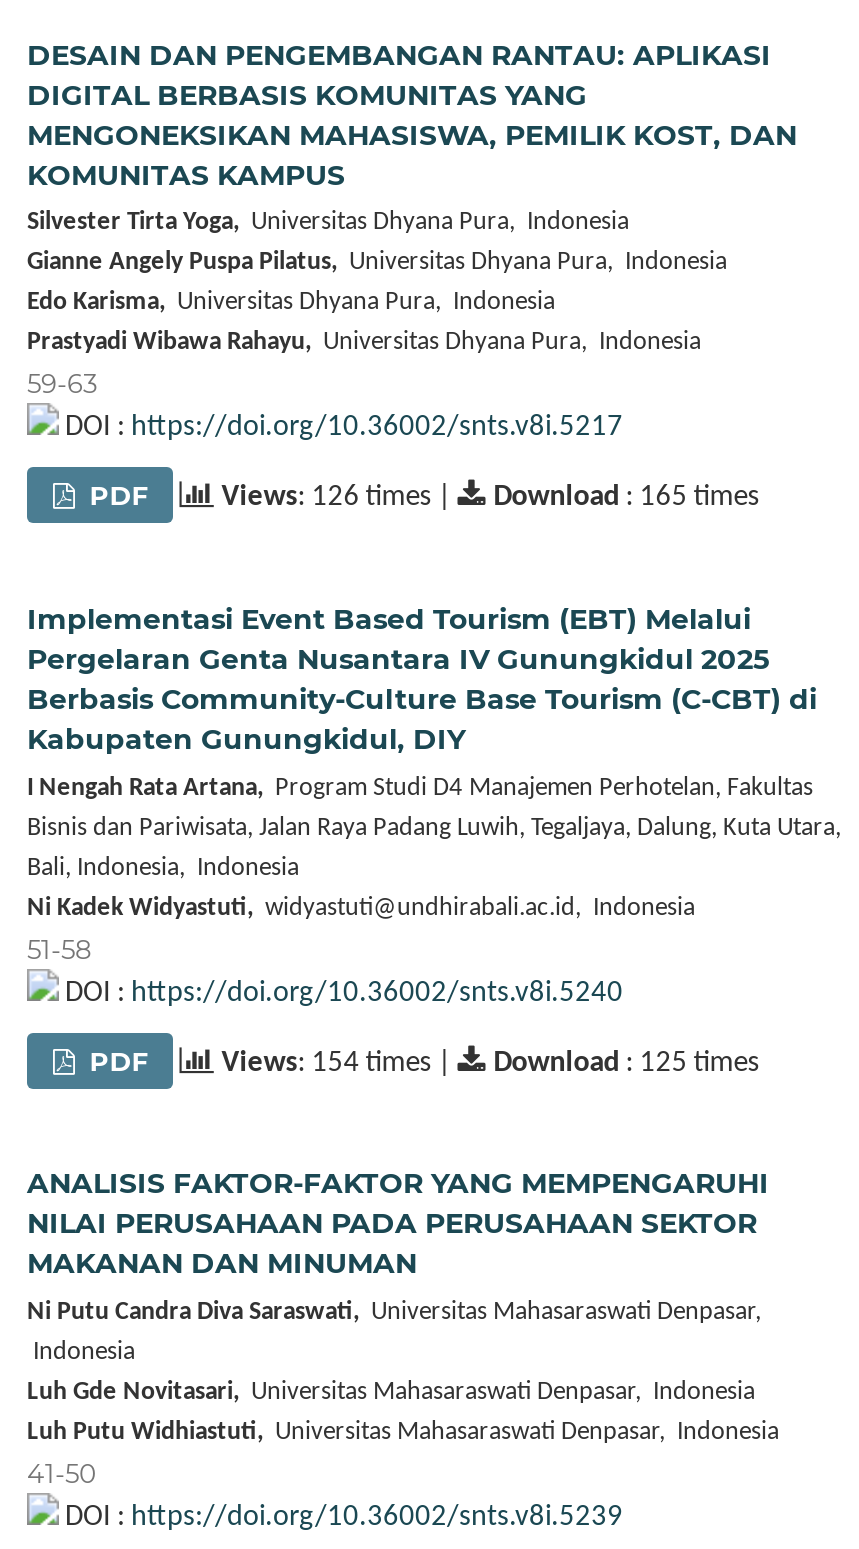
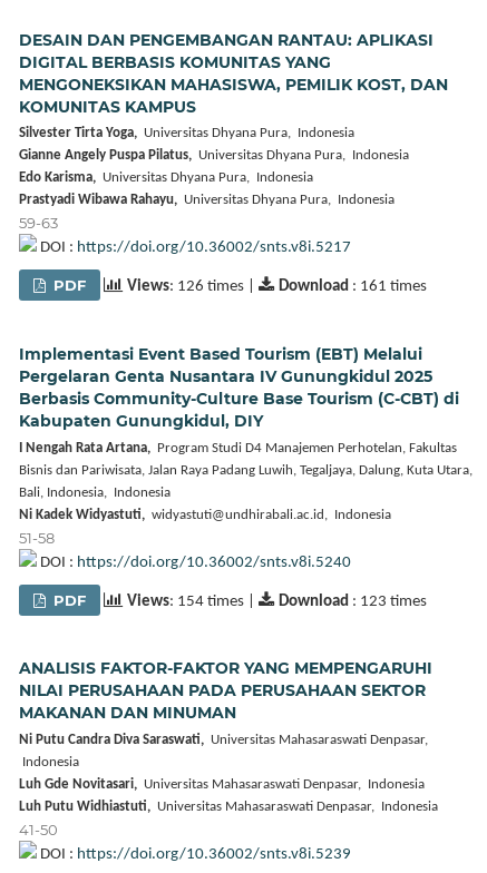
- Download: 165 times
+ Download: 161 times

- Download: 125 times
+ Download: 123 times
